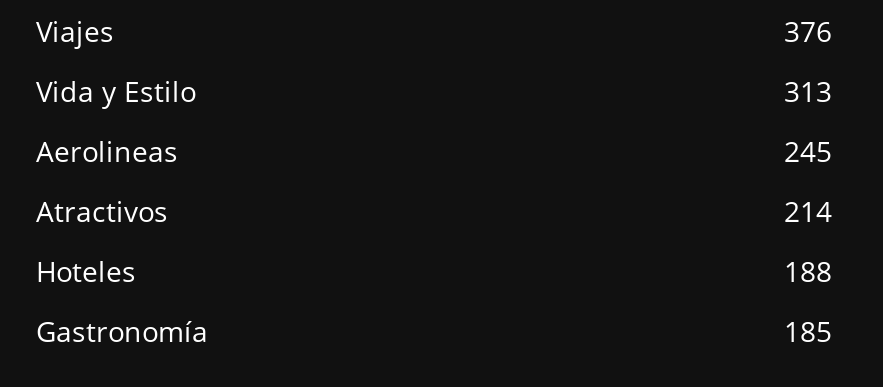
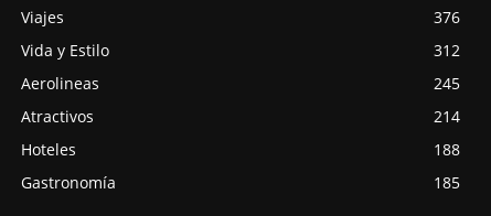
- 313
+ 312
